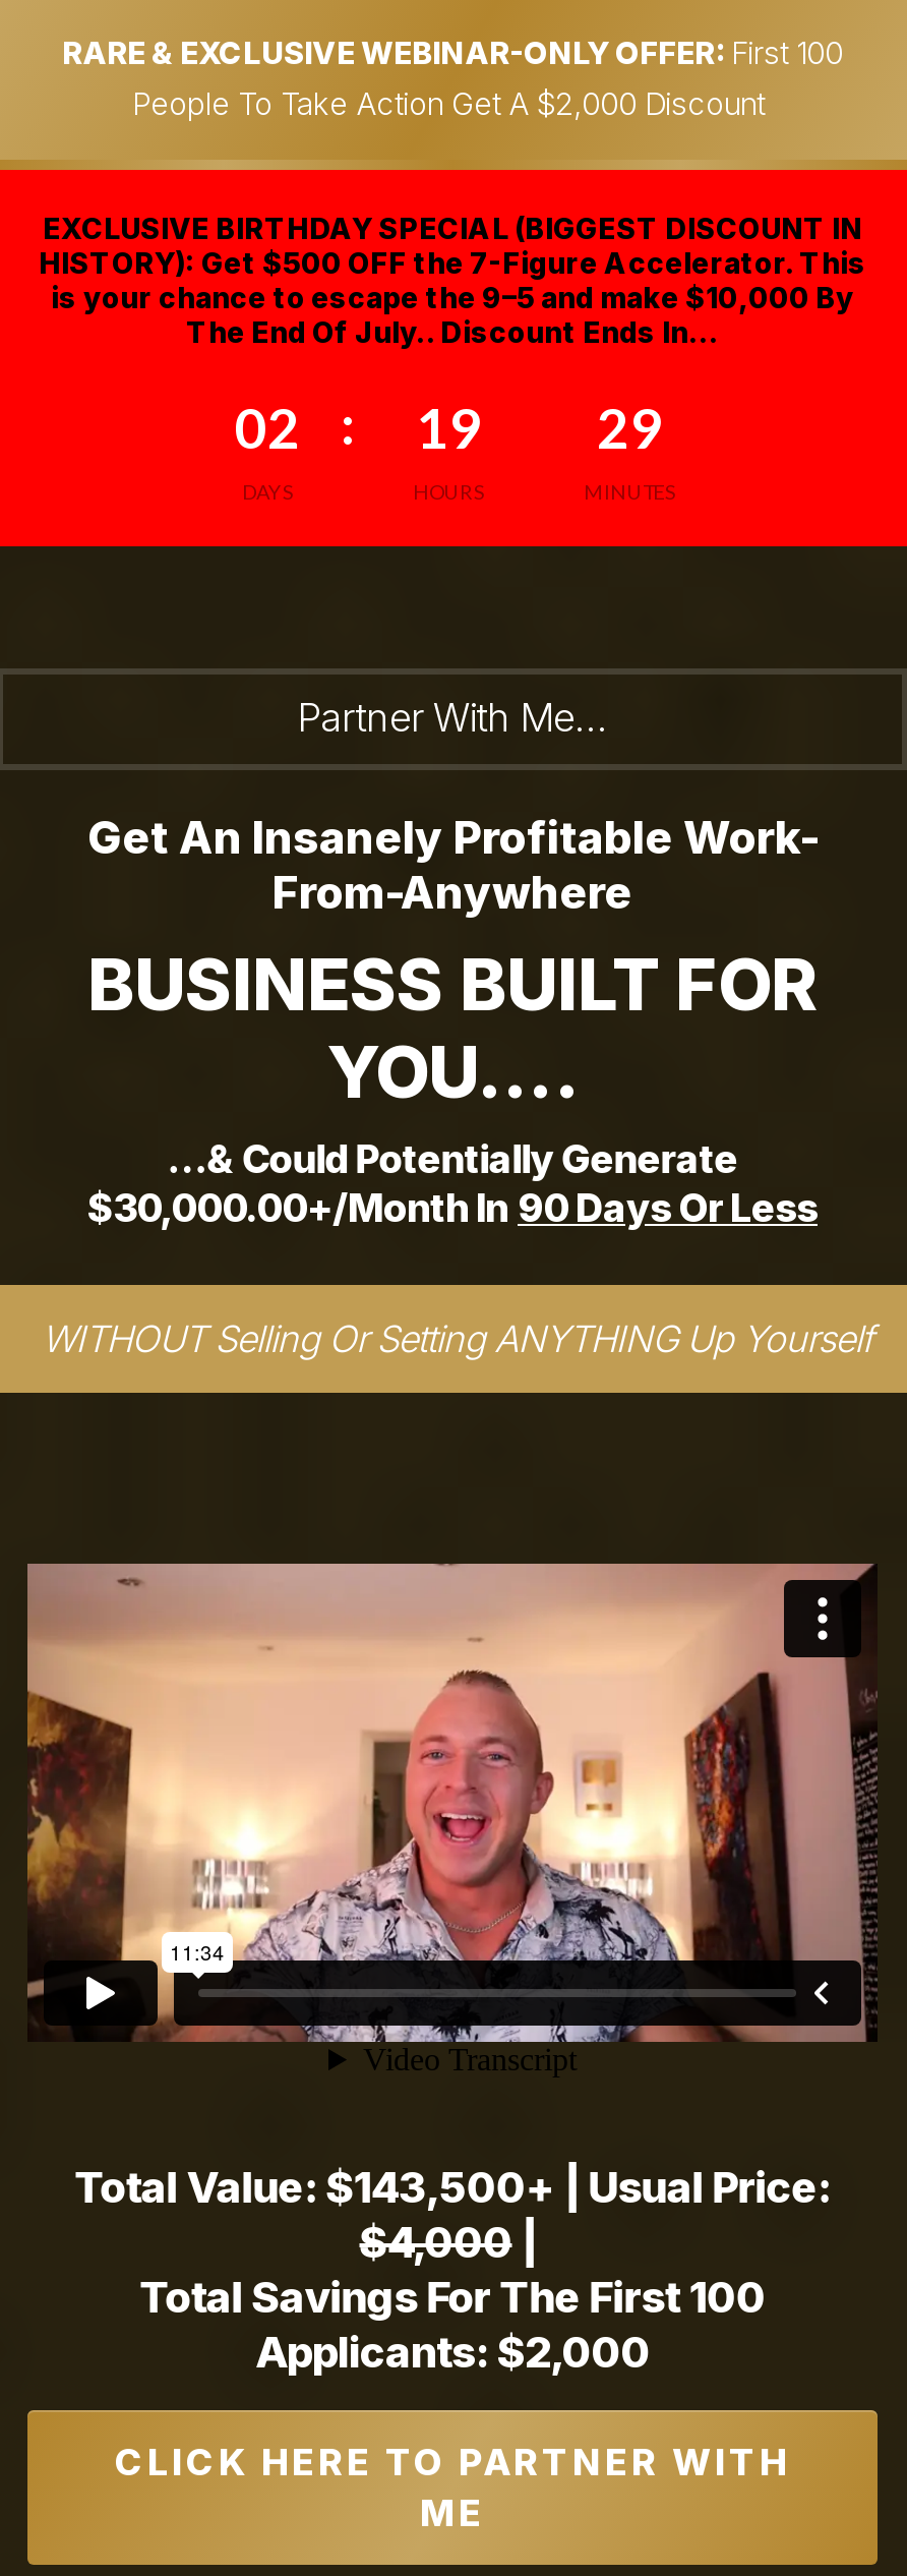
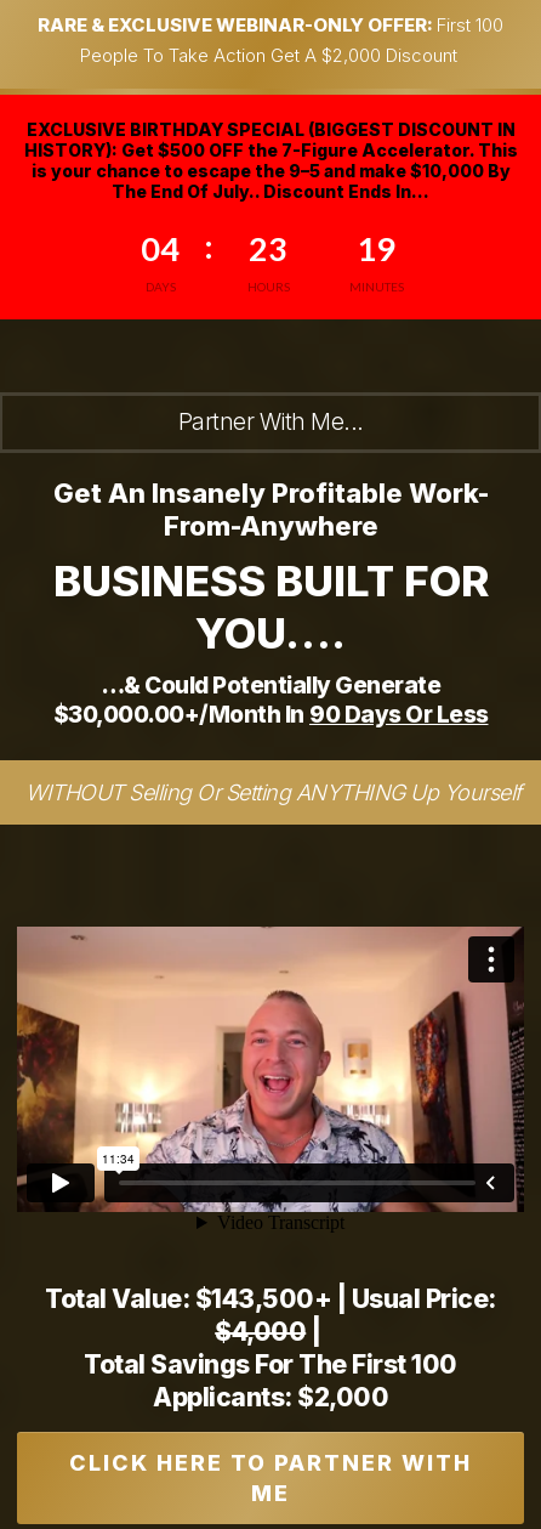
- 02
+ 04

- 19
+ 23

- 29
+ 19
